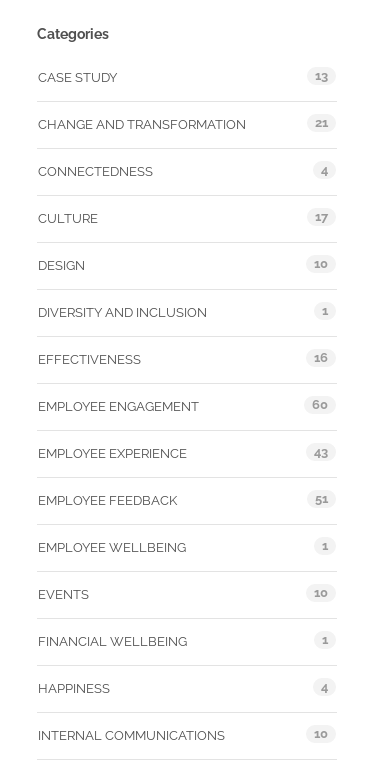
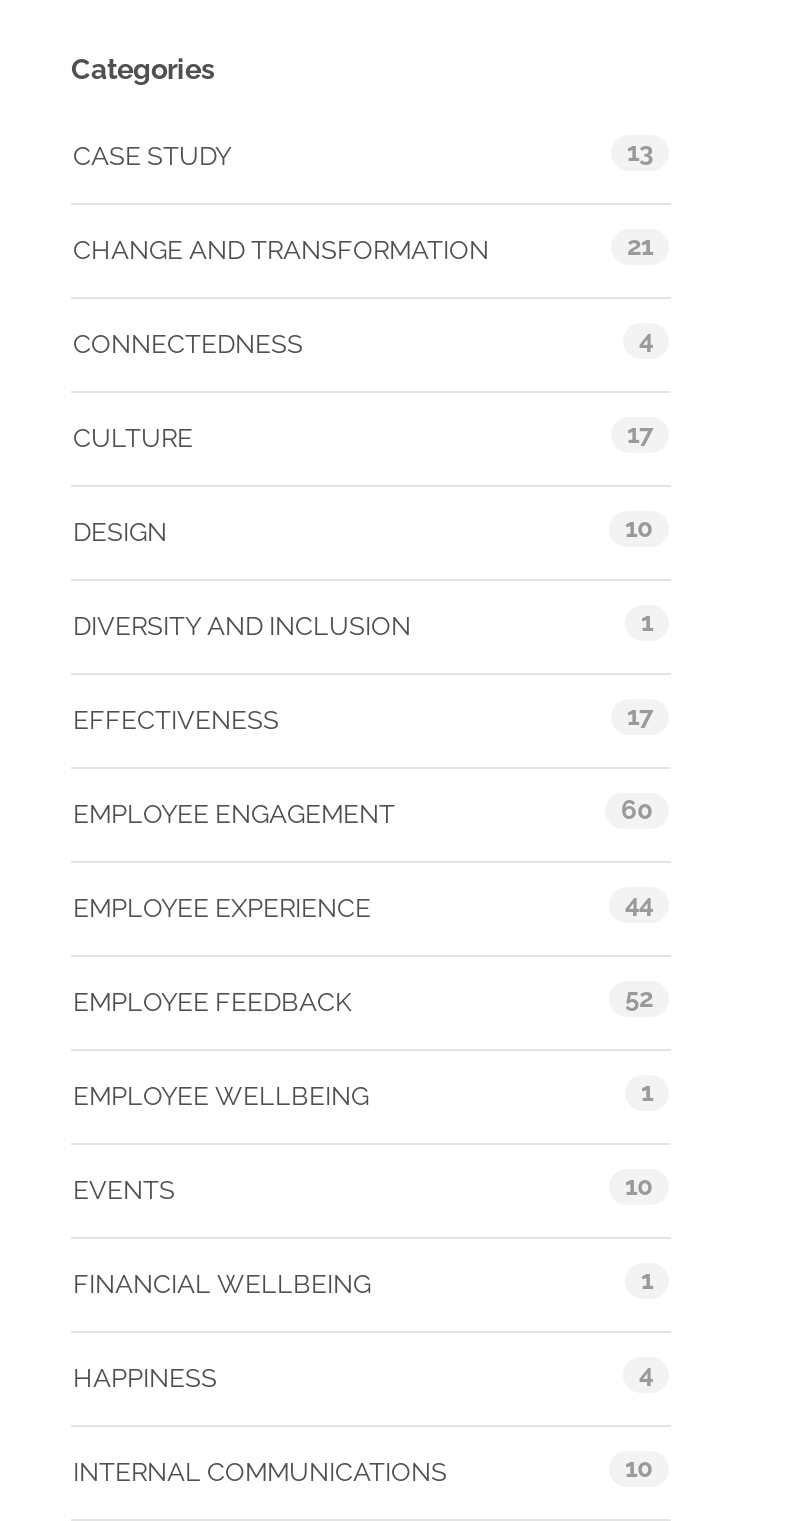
- 16
+ 17

- 43
+ 44

- 51
+ 52
